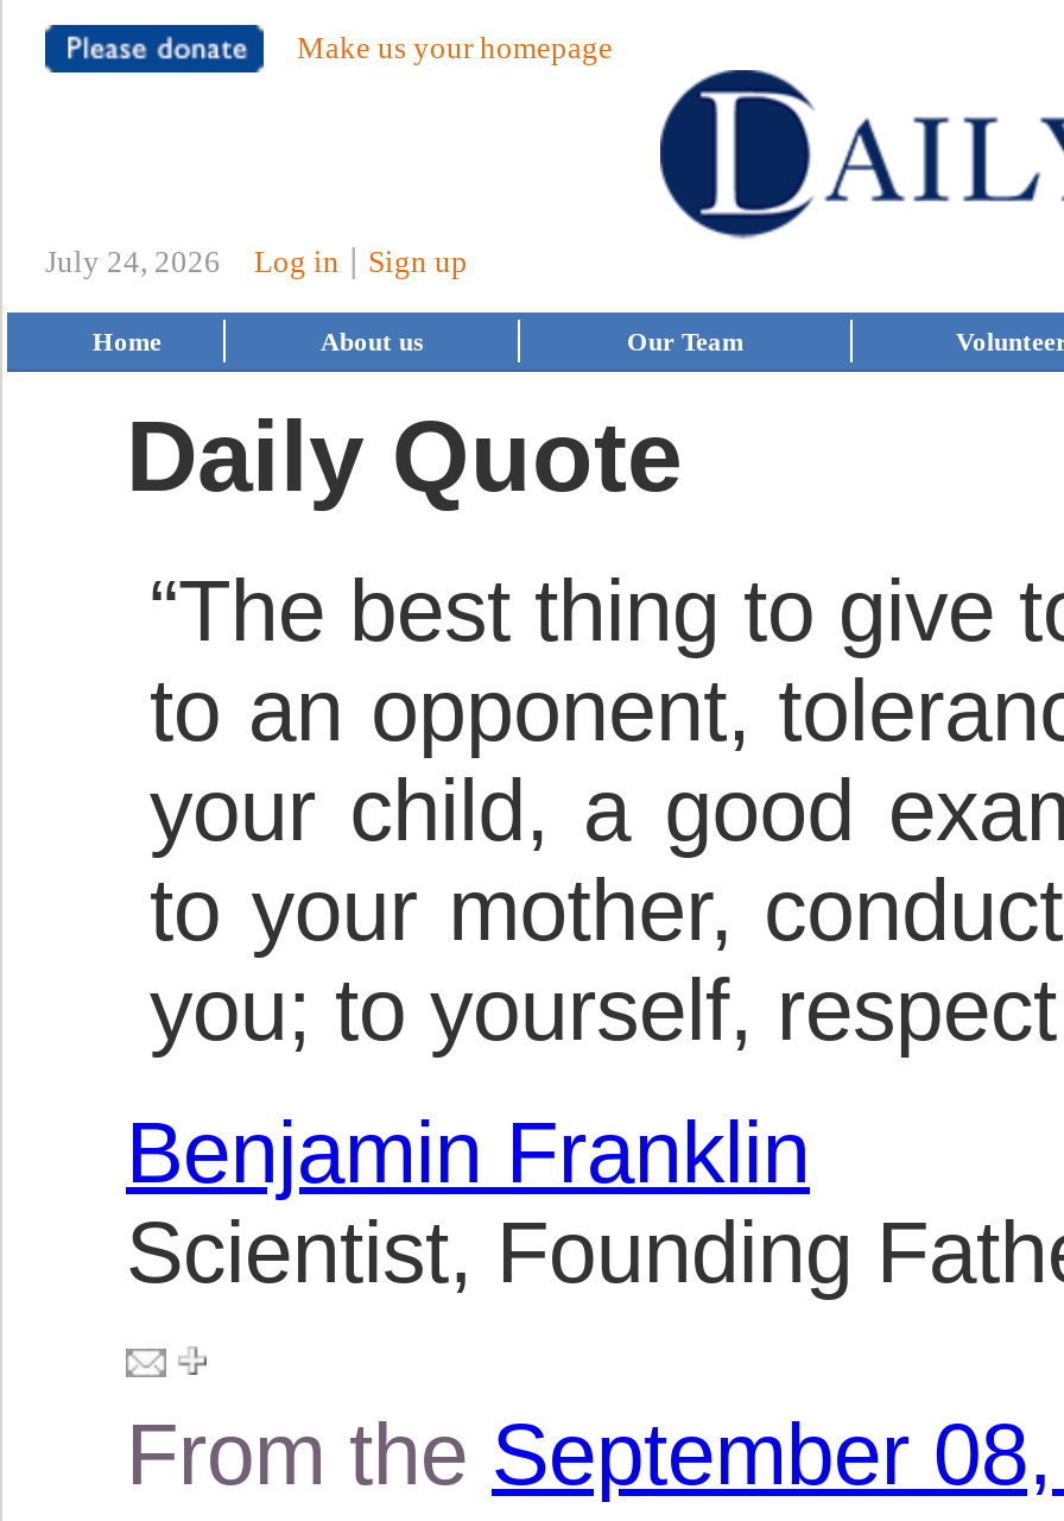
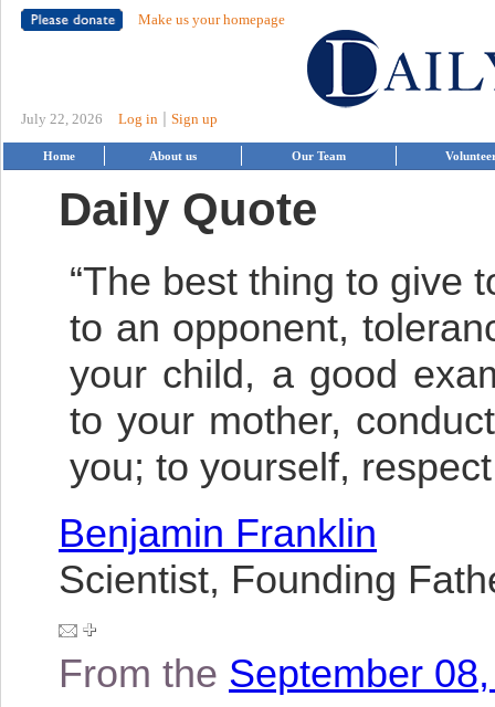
- July 24, 2026
+ July 22, 2026
